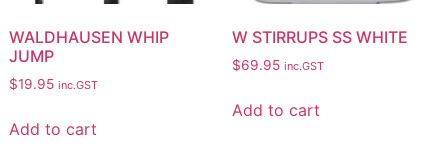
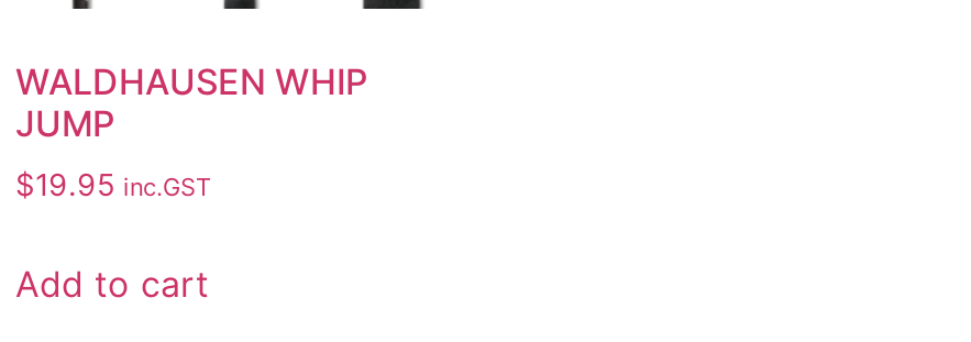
- W STIRRUPS SS WHITE
- $69.95 inc.GST
- Add to cart
